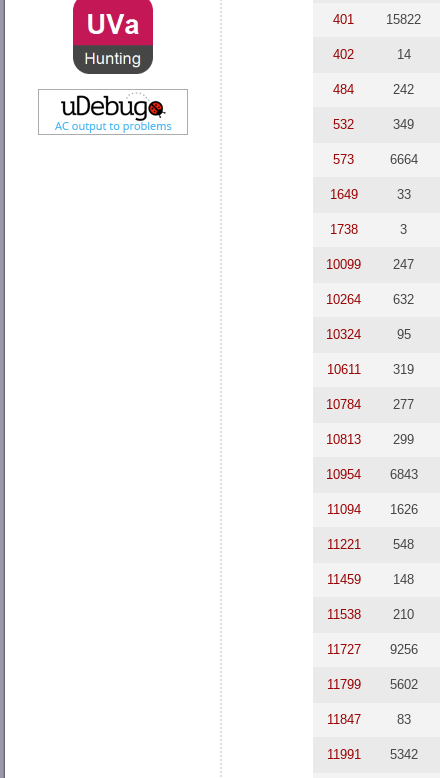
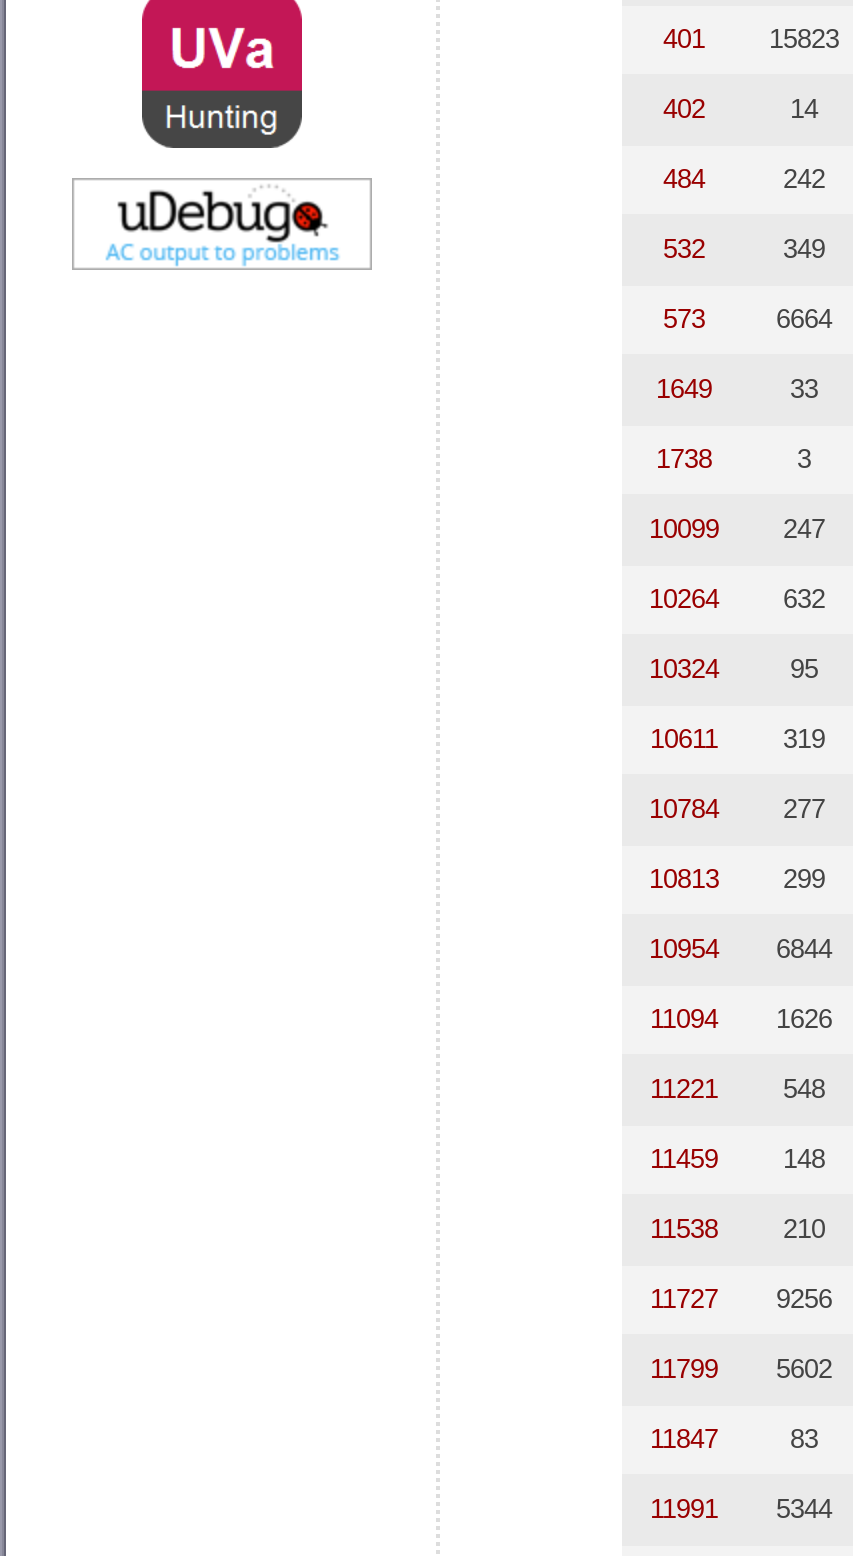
- 15822
+ 15823

- 10954 6843
+ 10954 6844

- 11991 5342
+ 11991 5344
